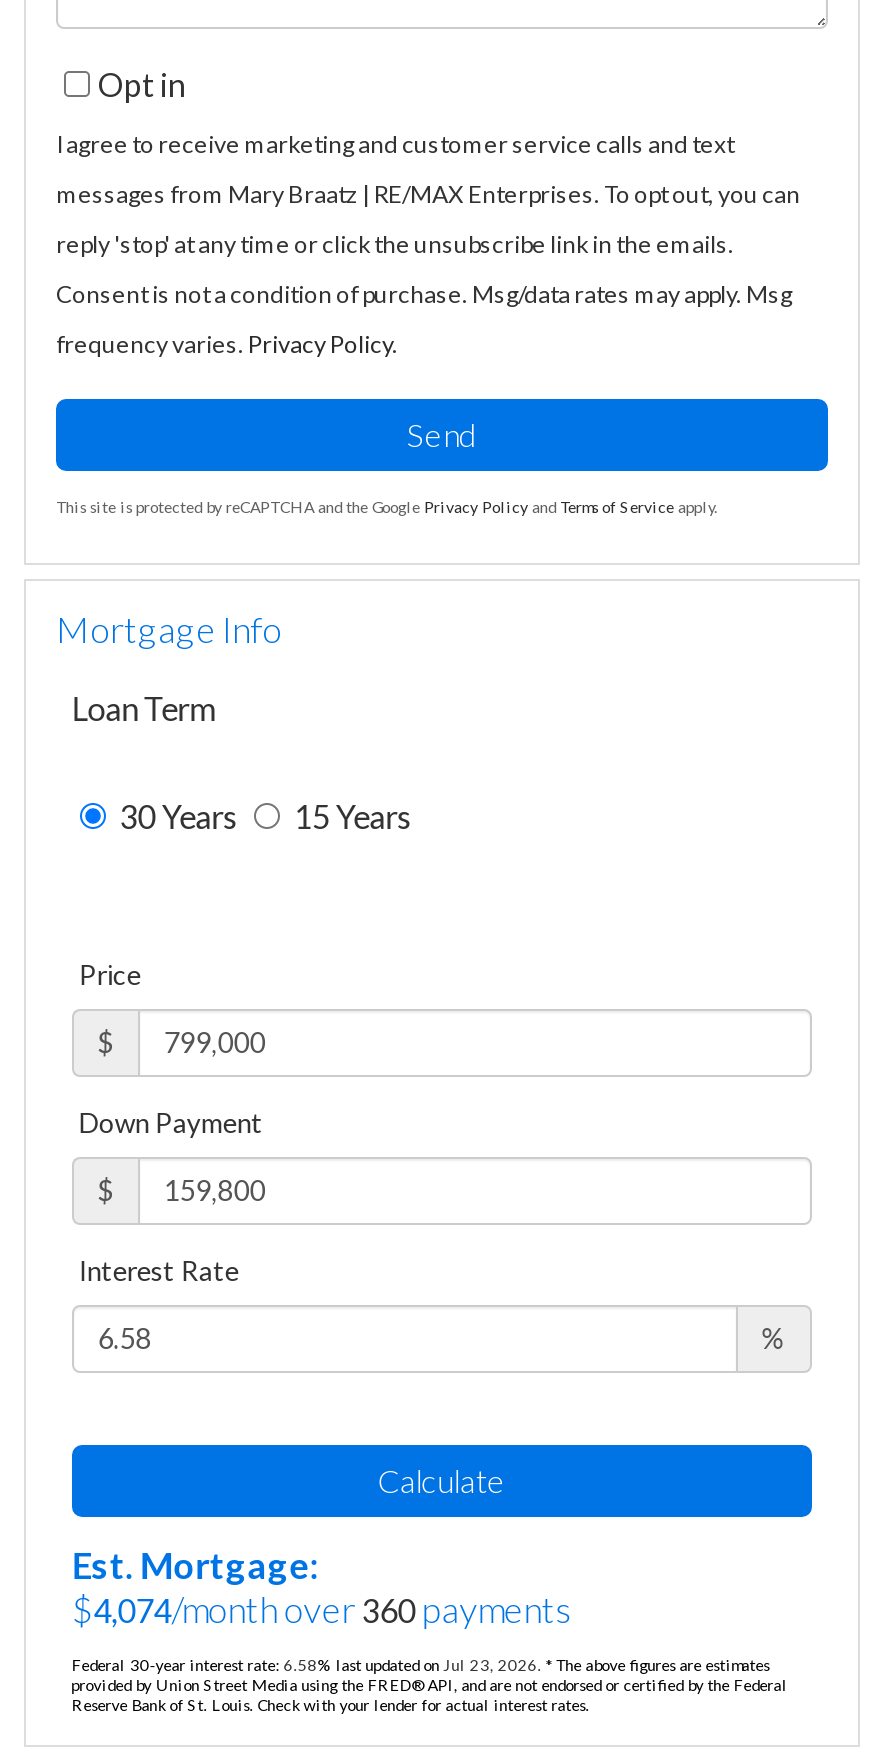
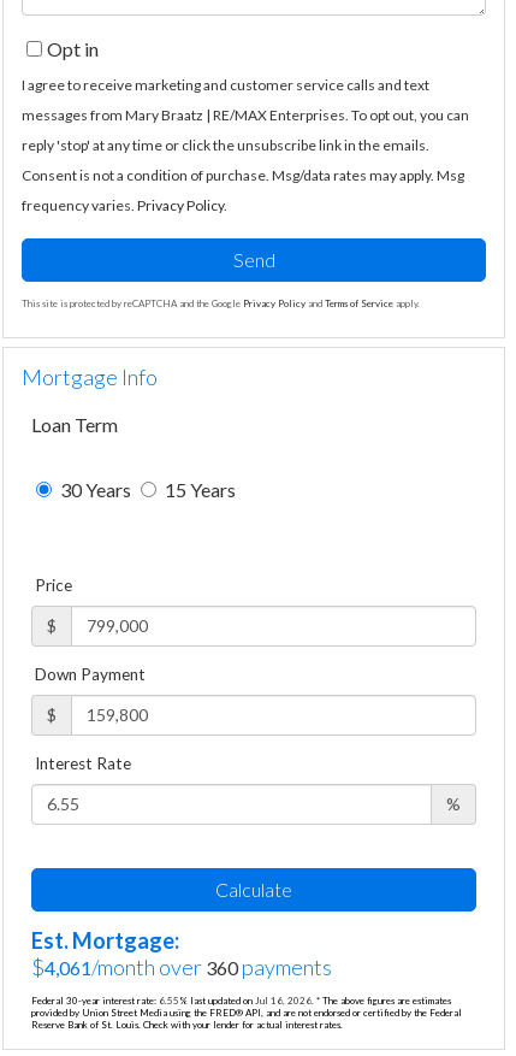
- $4,074/month over 360 payments
+ $4,061/month over 360 payments

- Federal 30-year interest rate: 6.58% last updated on Jul 23, 2026. * The above figures are estimates
+ Federal 30-year interest rate: 6.55% last updated on Jul 16, 2026. * The above figures are estimates
